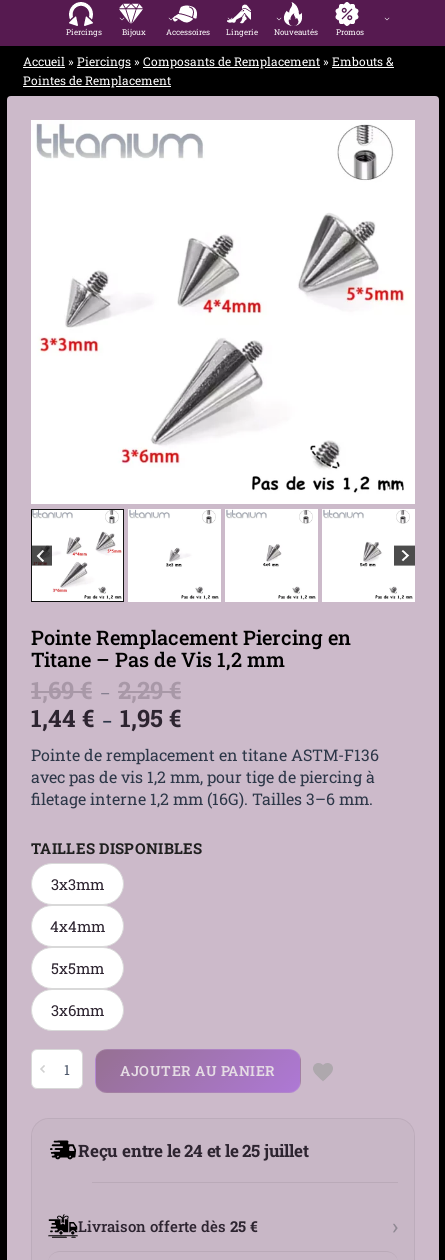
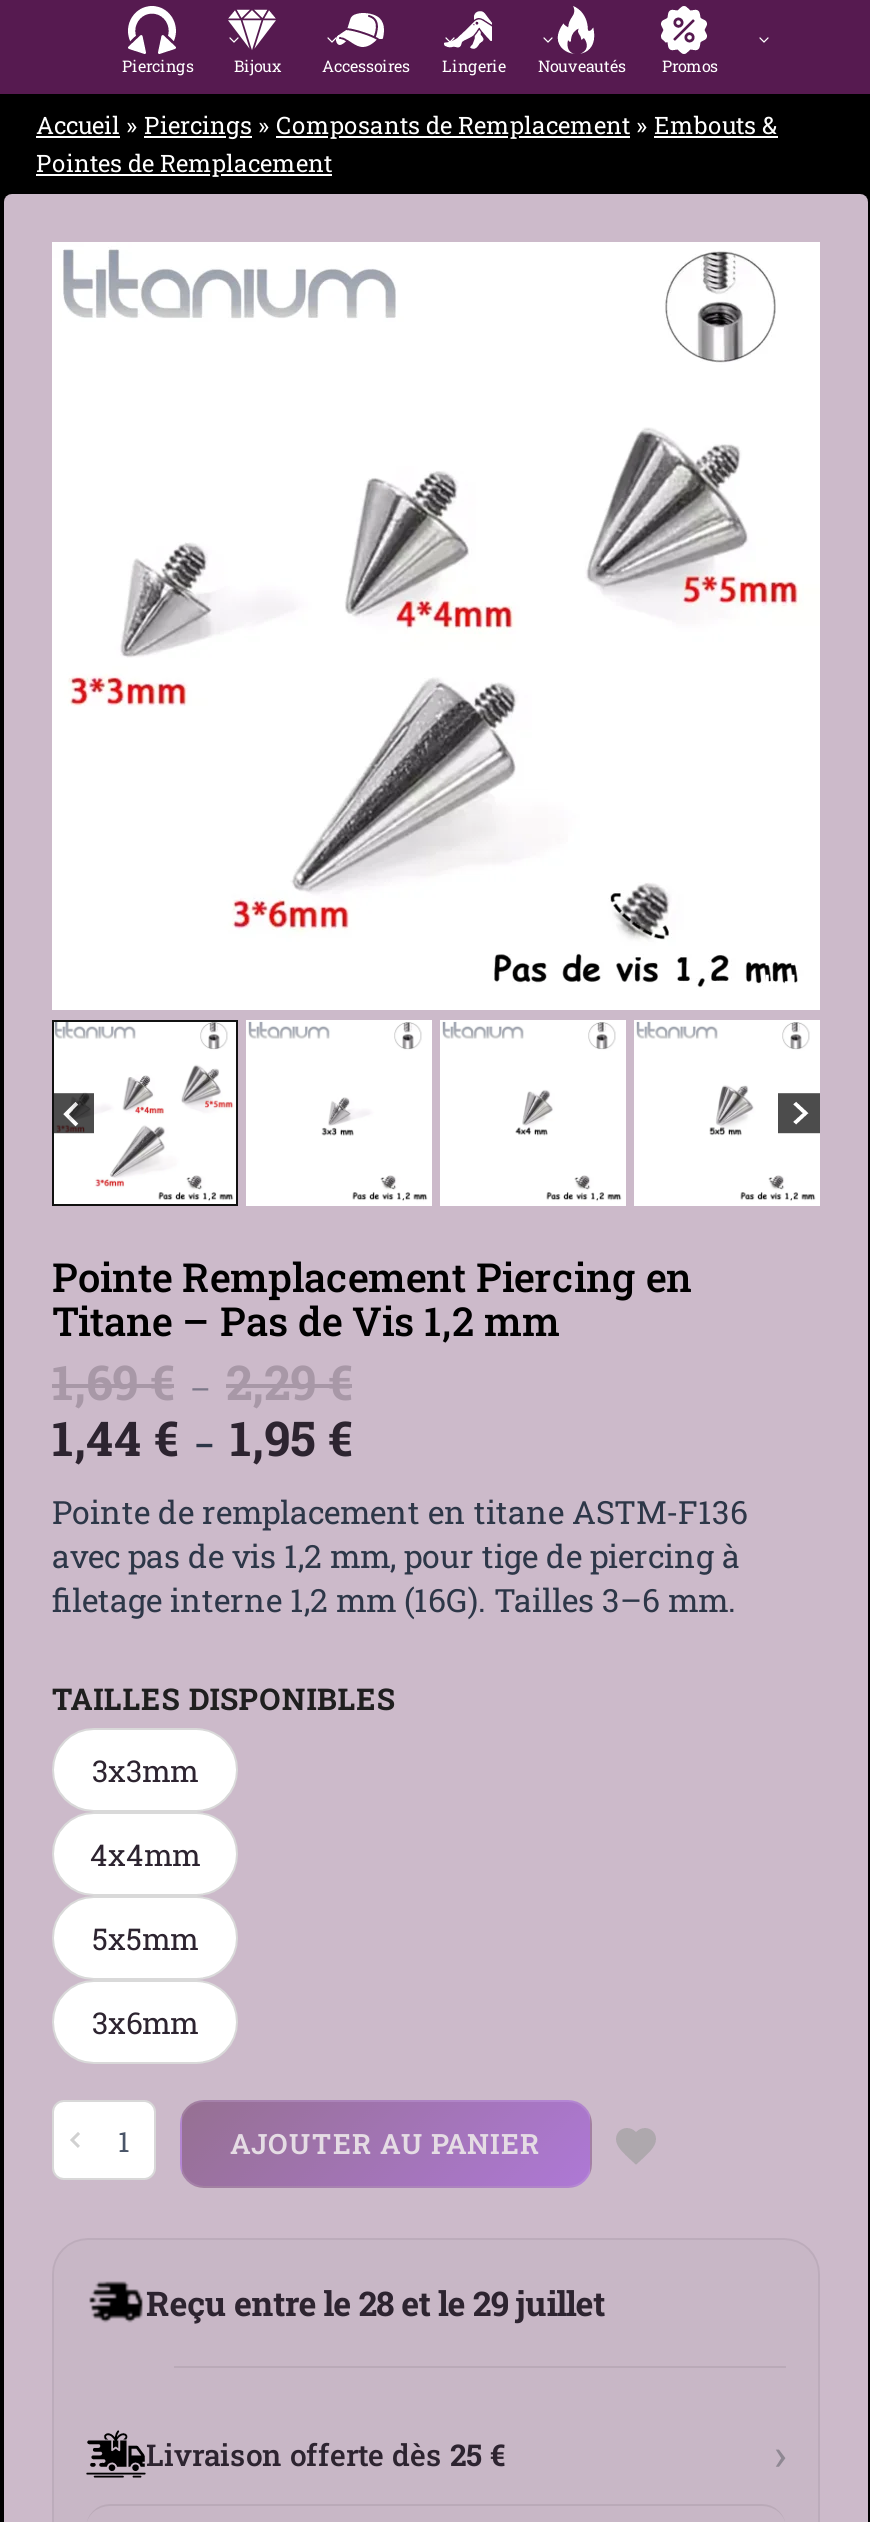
- Reçu entre le 24 et le 25 juillet
+ Reçu entre le 28 et le 29 juillet
